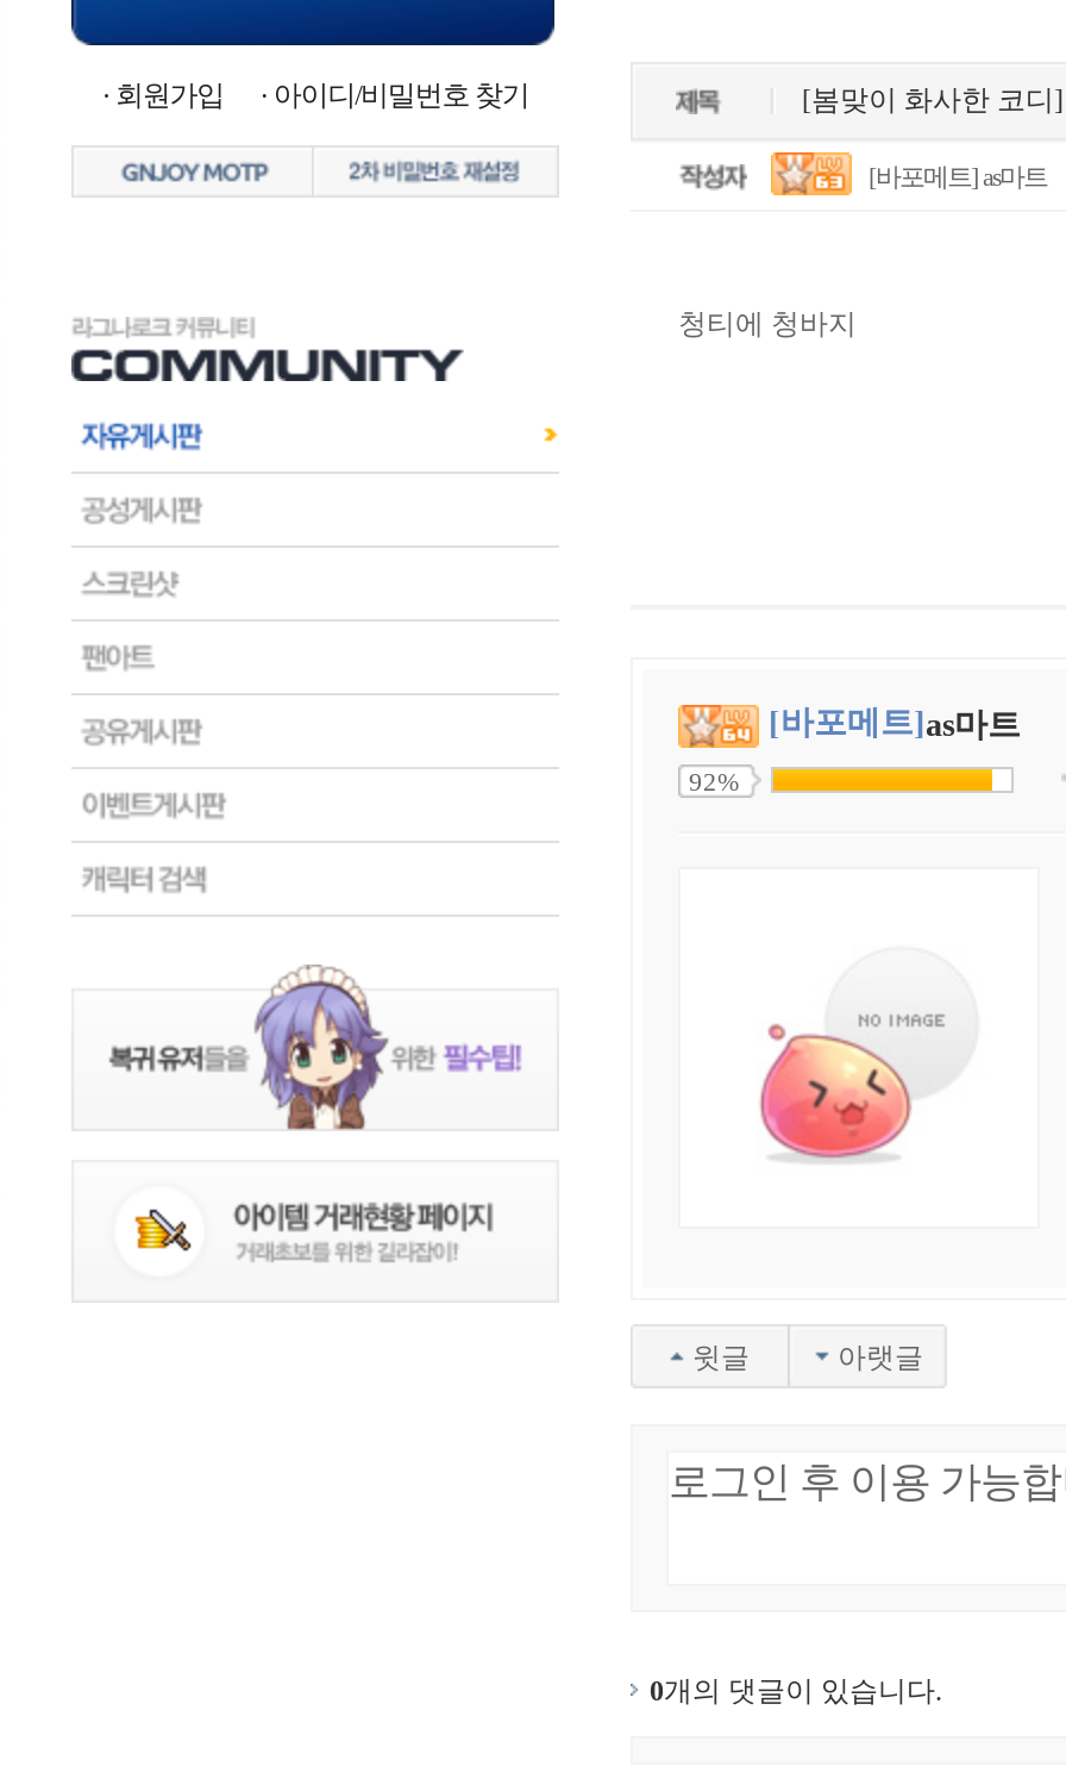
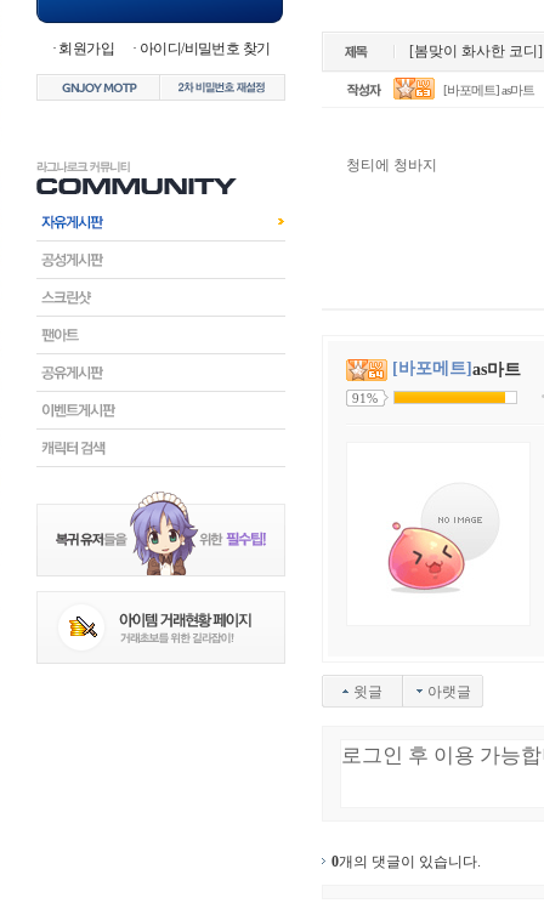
- 92%
+ 91%
